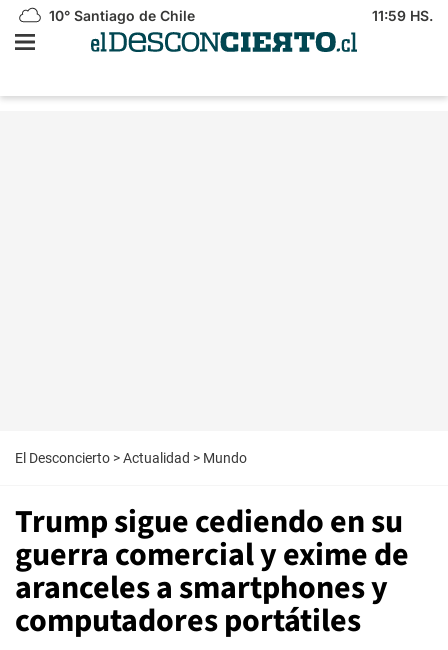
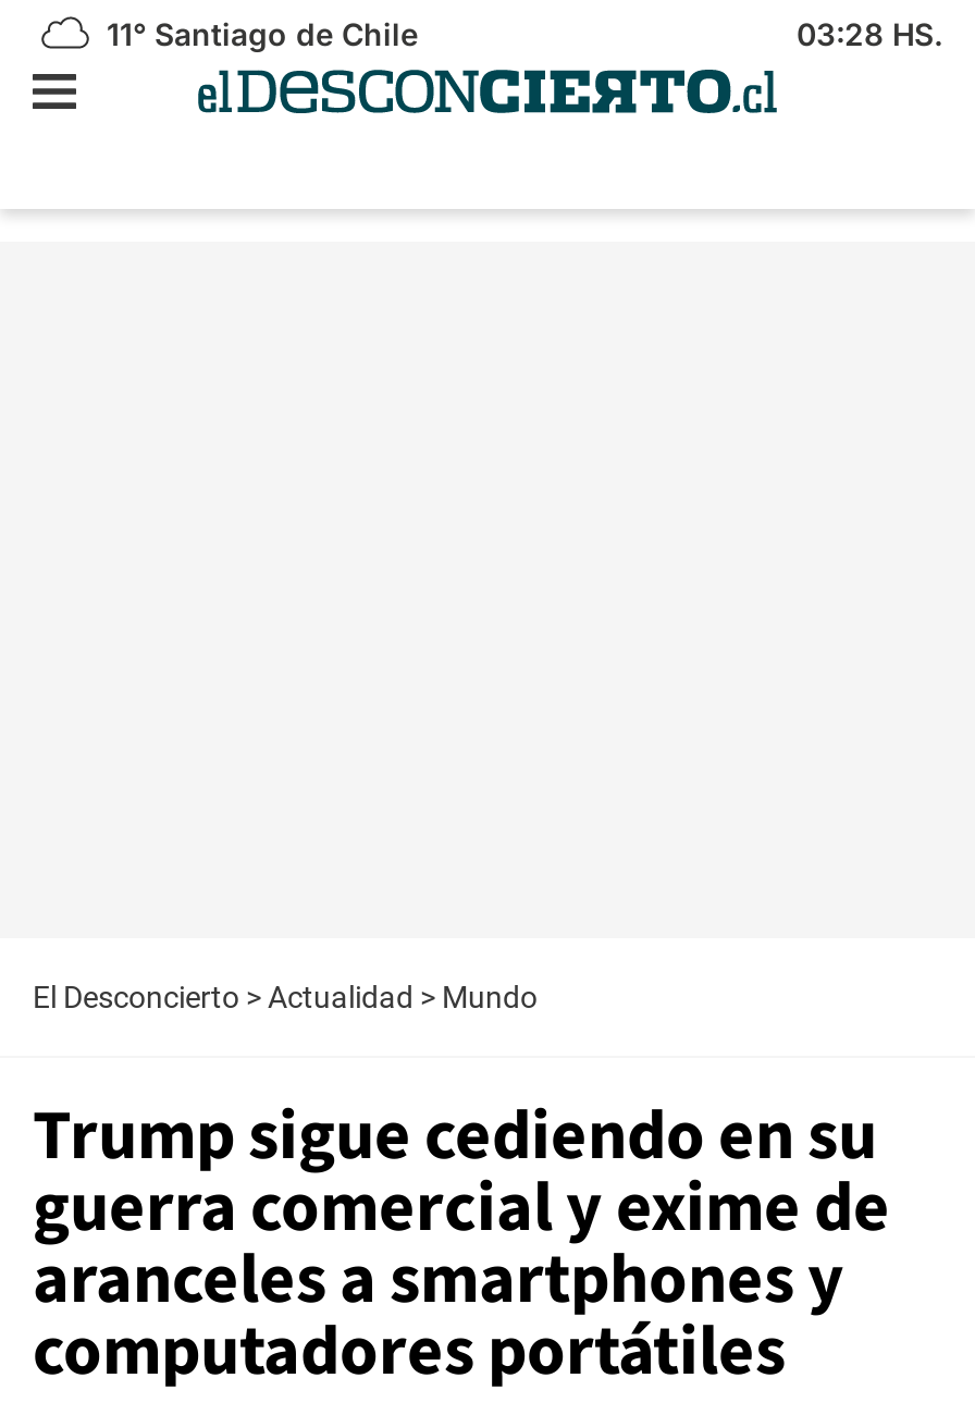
- 10° Santiago de Chile
+ 11° Santiago de Chile

- 11:59 HS.
+ 03:28 HS.
